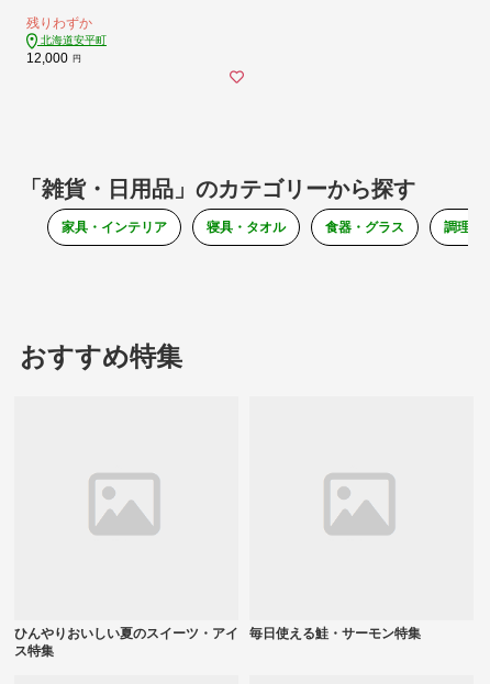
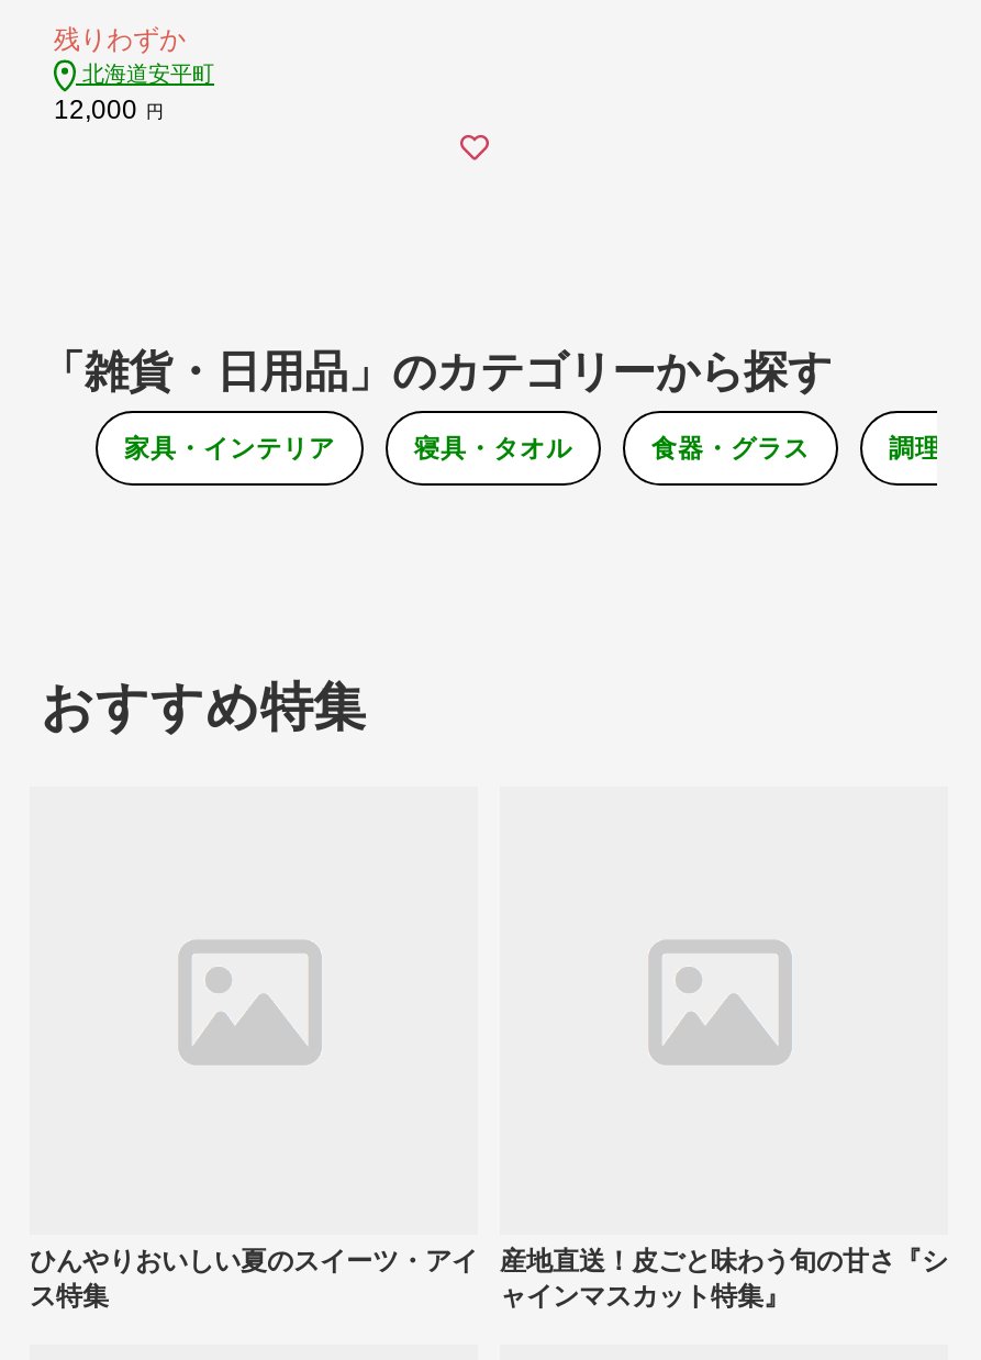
- 毎日使える鮭・サーモン特集
+ 産地直送！皮ごと味わう旬の甘さ『シ
+ ャインマスカット特集』
